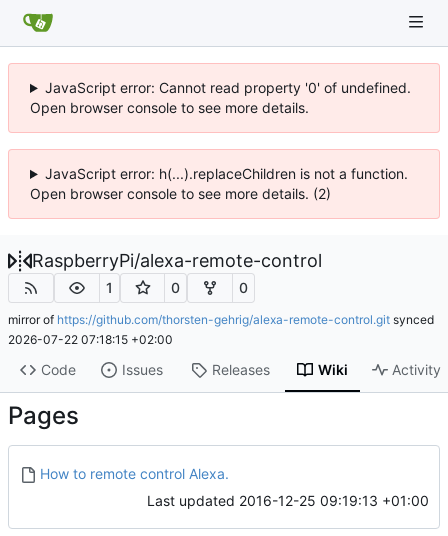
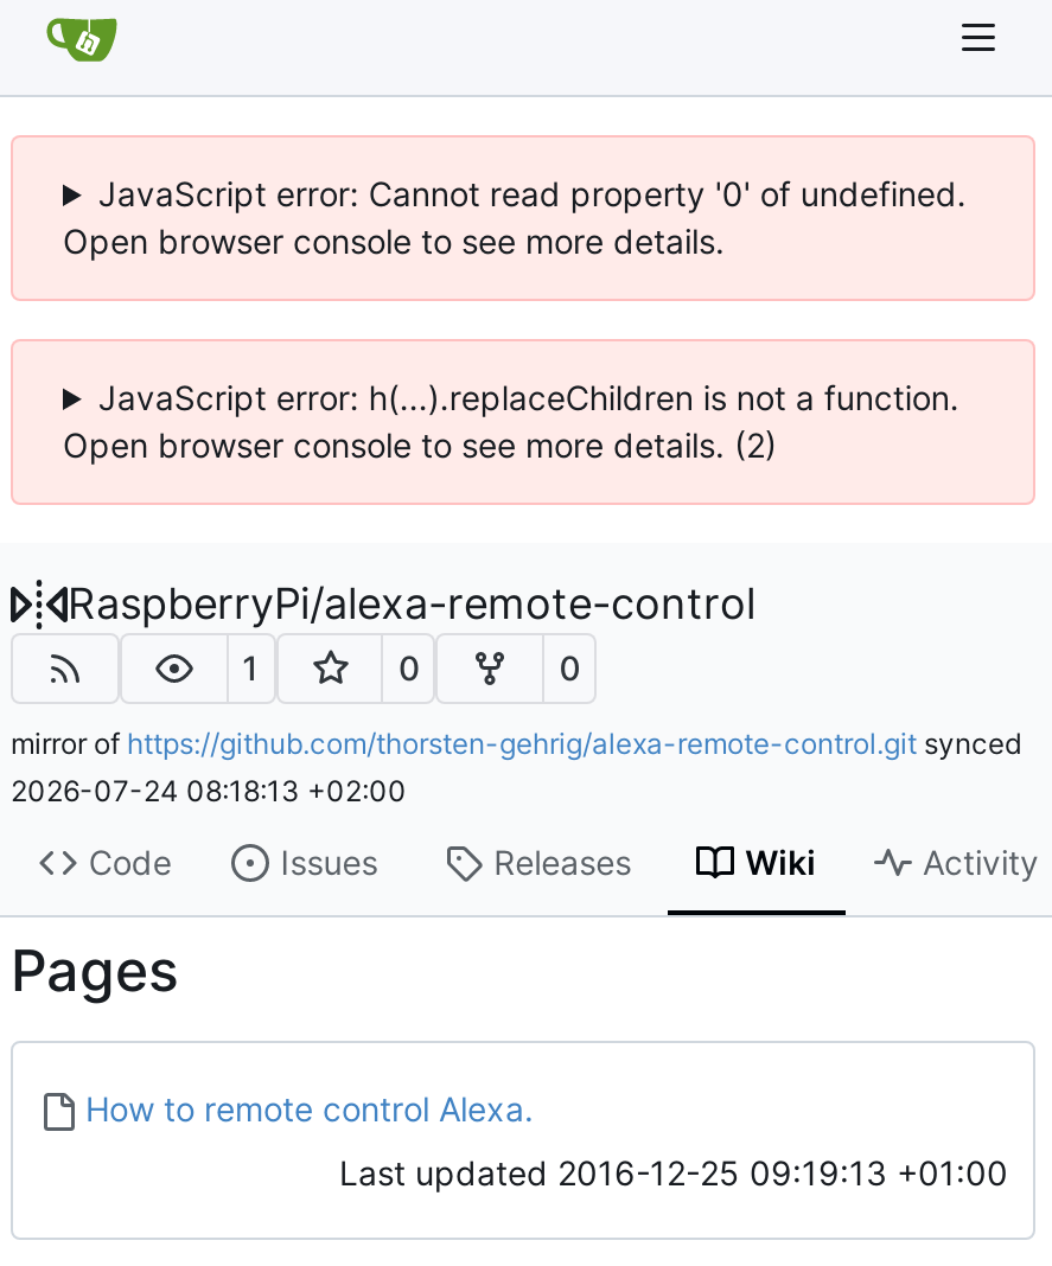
- 2026-07-22 07:18:15 +02:00
+ 2026-07-24 08:18:13 +02:00
